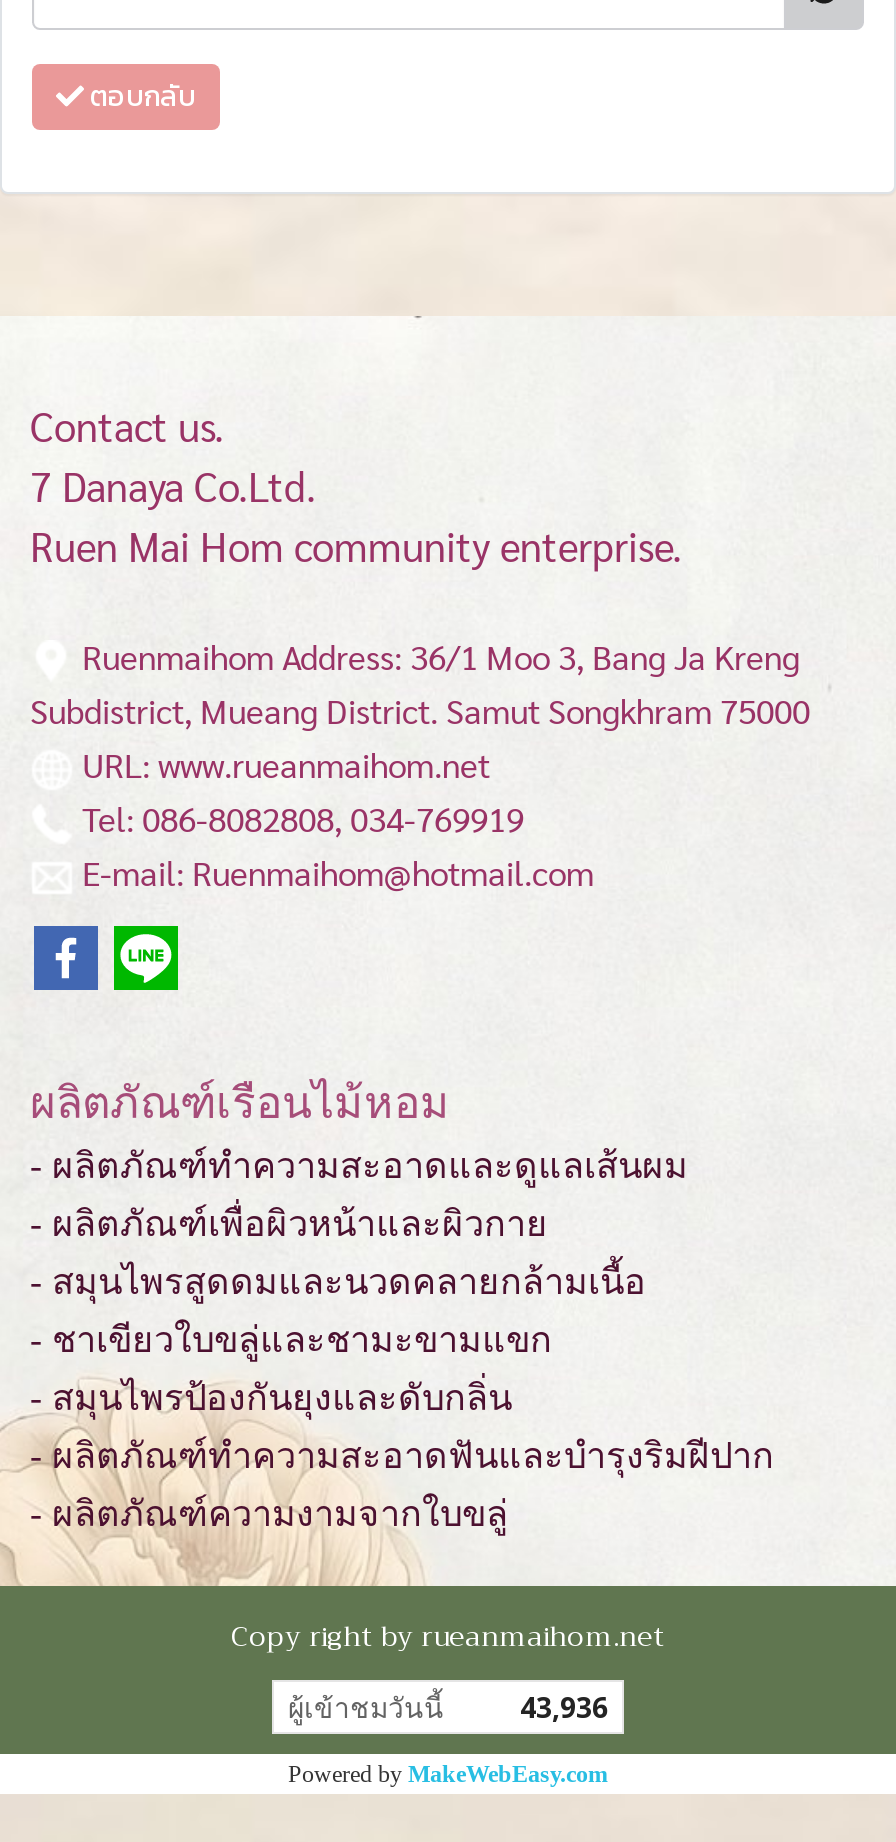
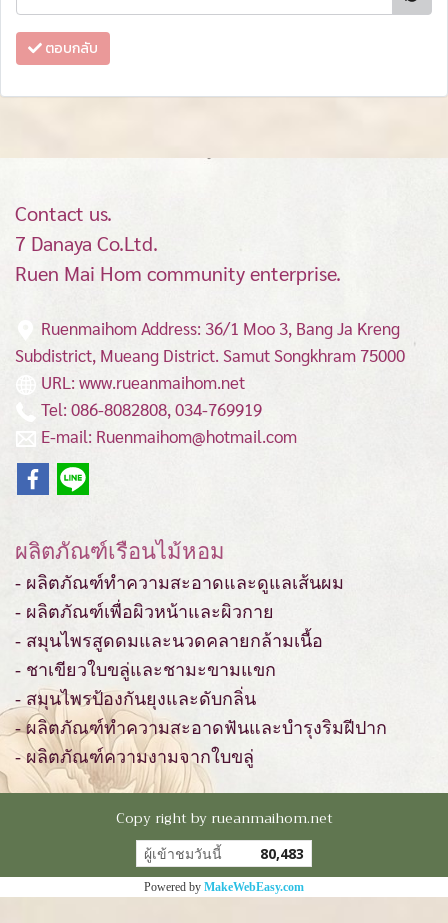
- ผู้เข้าชมวันนี้ 43,936
+ ผู้เข้าชมวันนี้ 80,483
